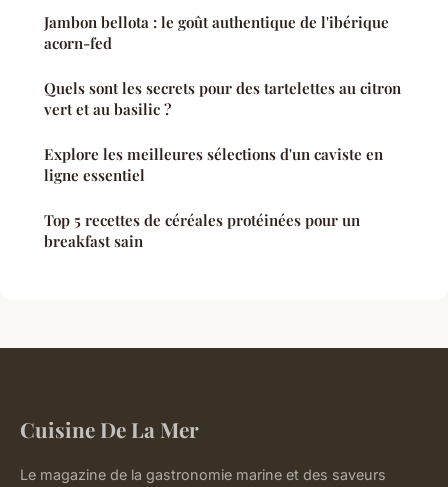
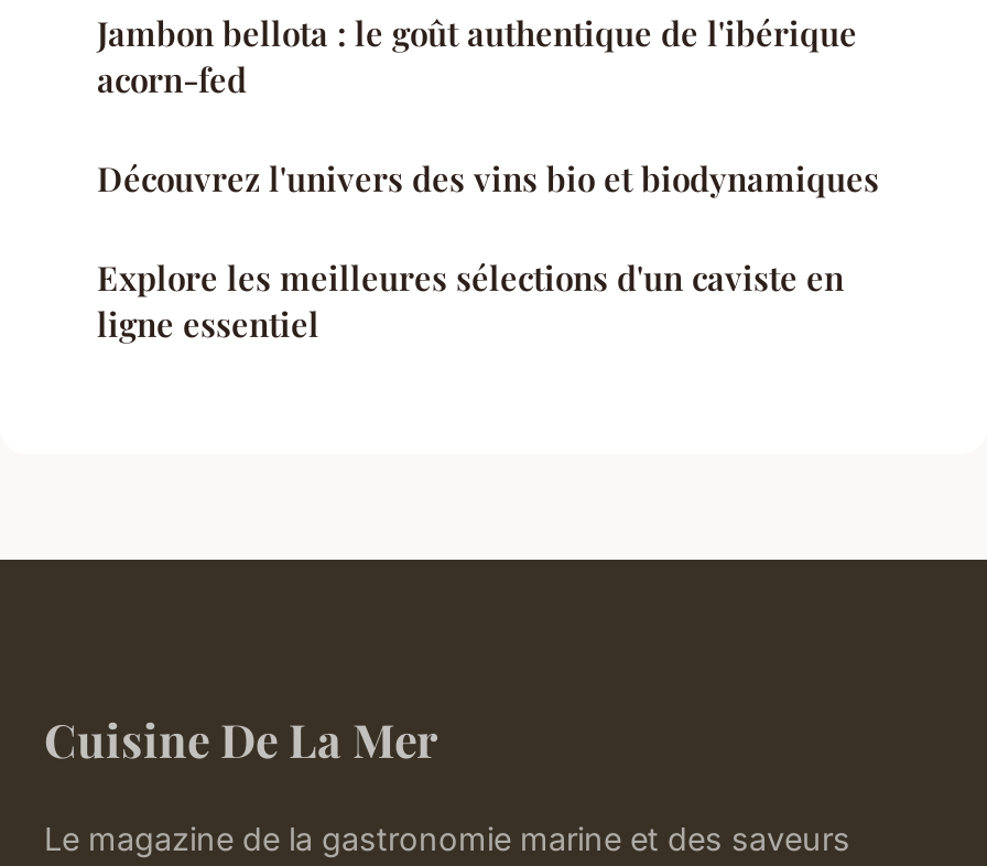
- Quels sont les secrets pour des tartelettes au citron
- vert et au basilic ?
+ Découvrez l'univers des vins bio et biodynamiques

- Top 5 recettes de céréales protéinées pour un
- breakfast sain
